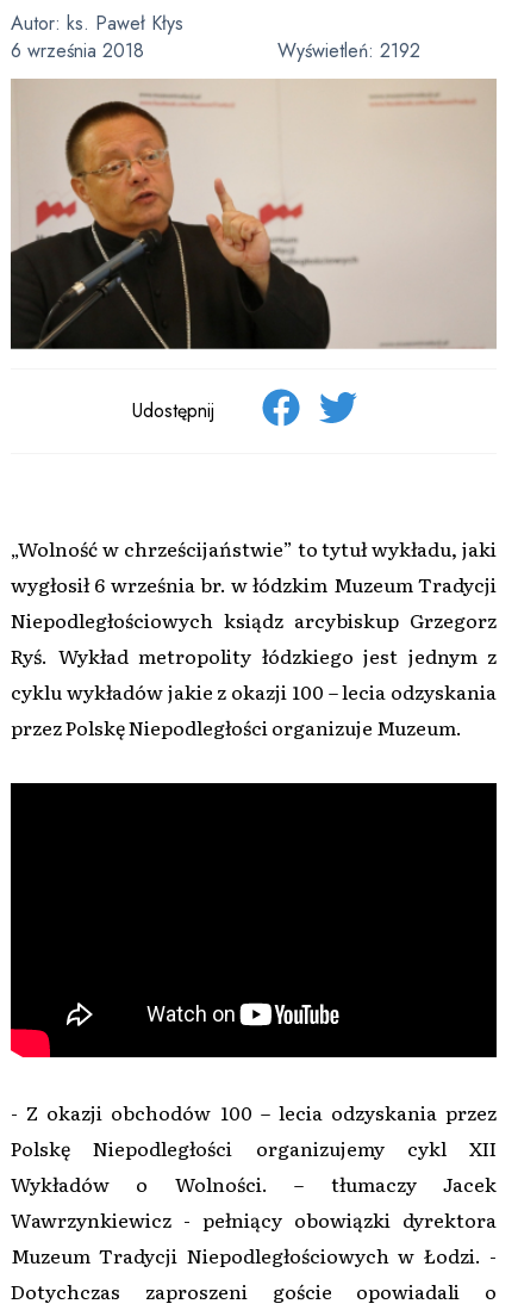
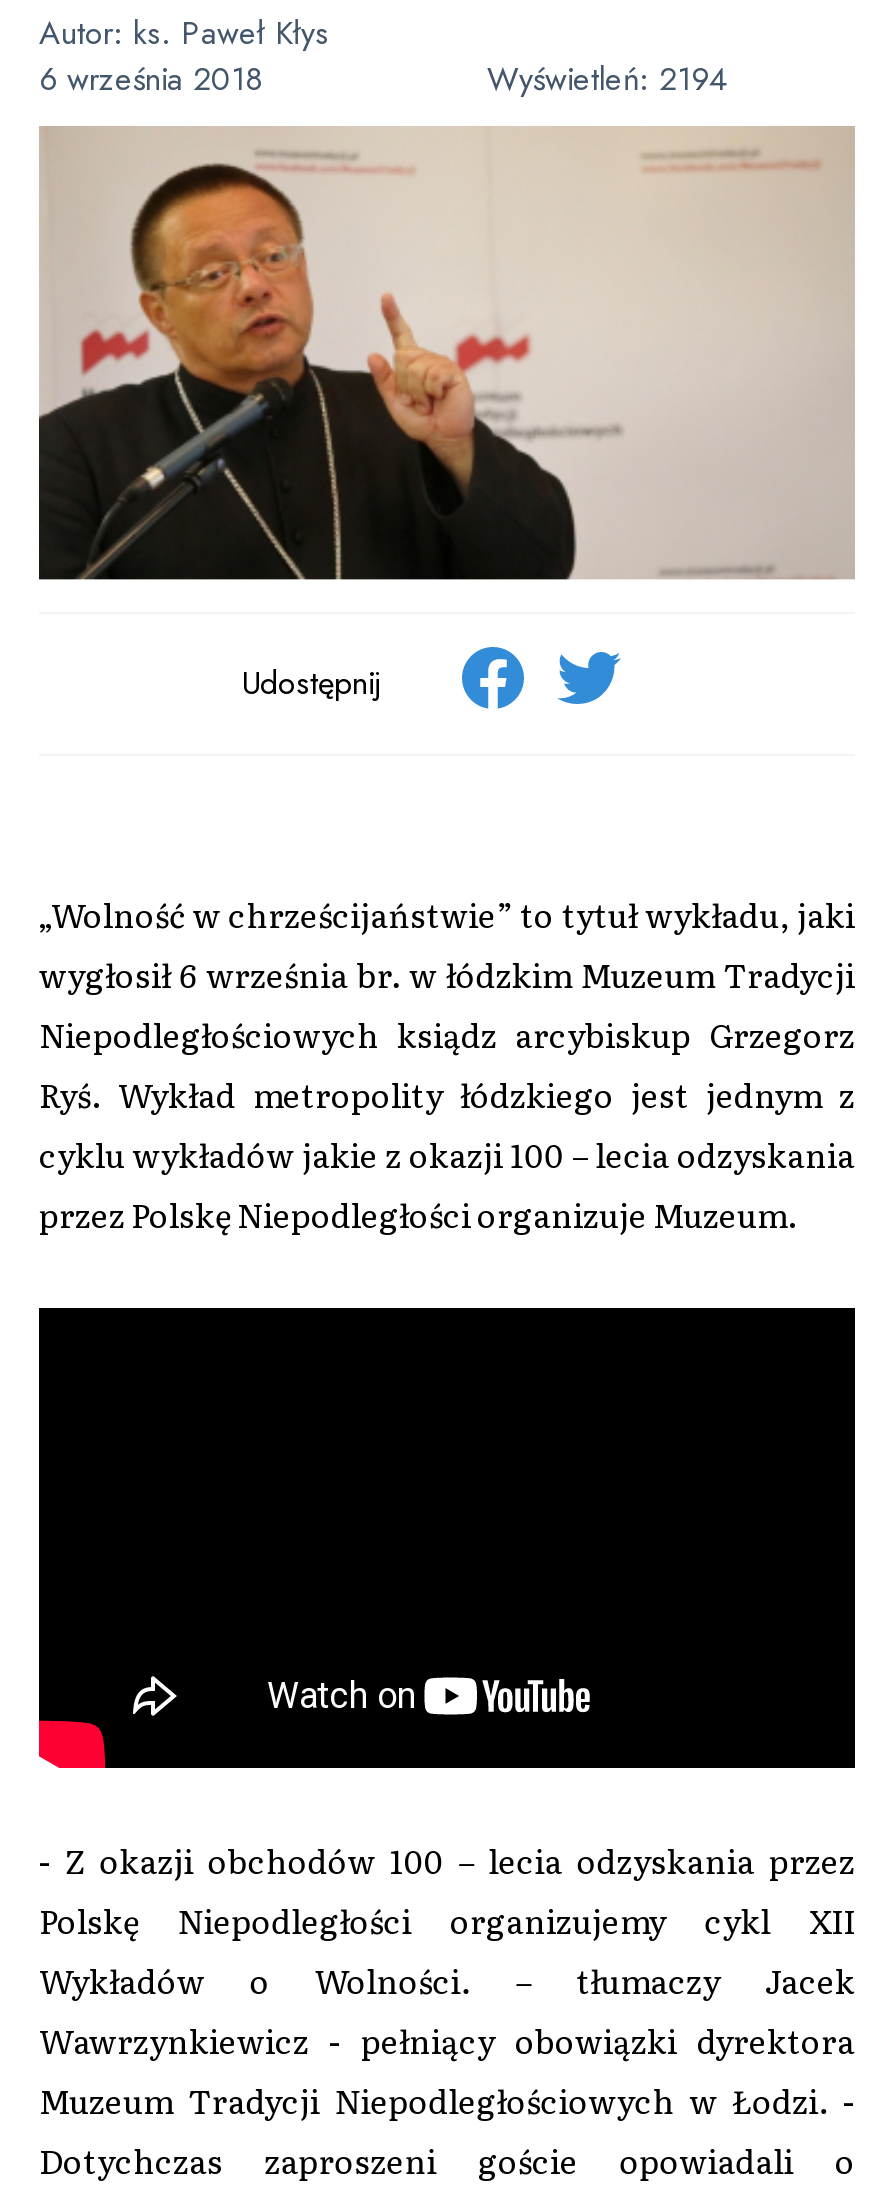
- Wyświetleń: 2192
+ Wyświetleń: 2194
